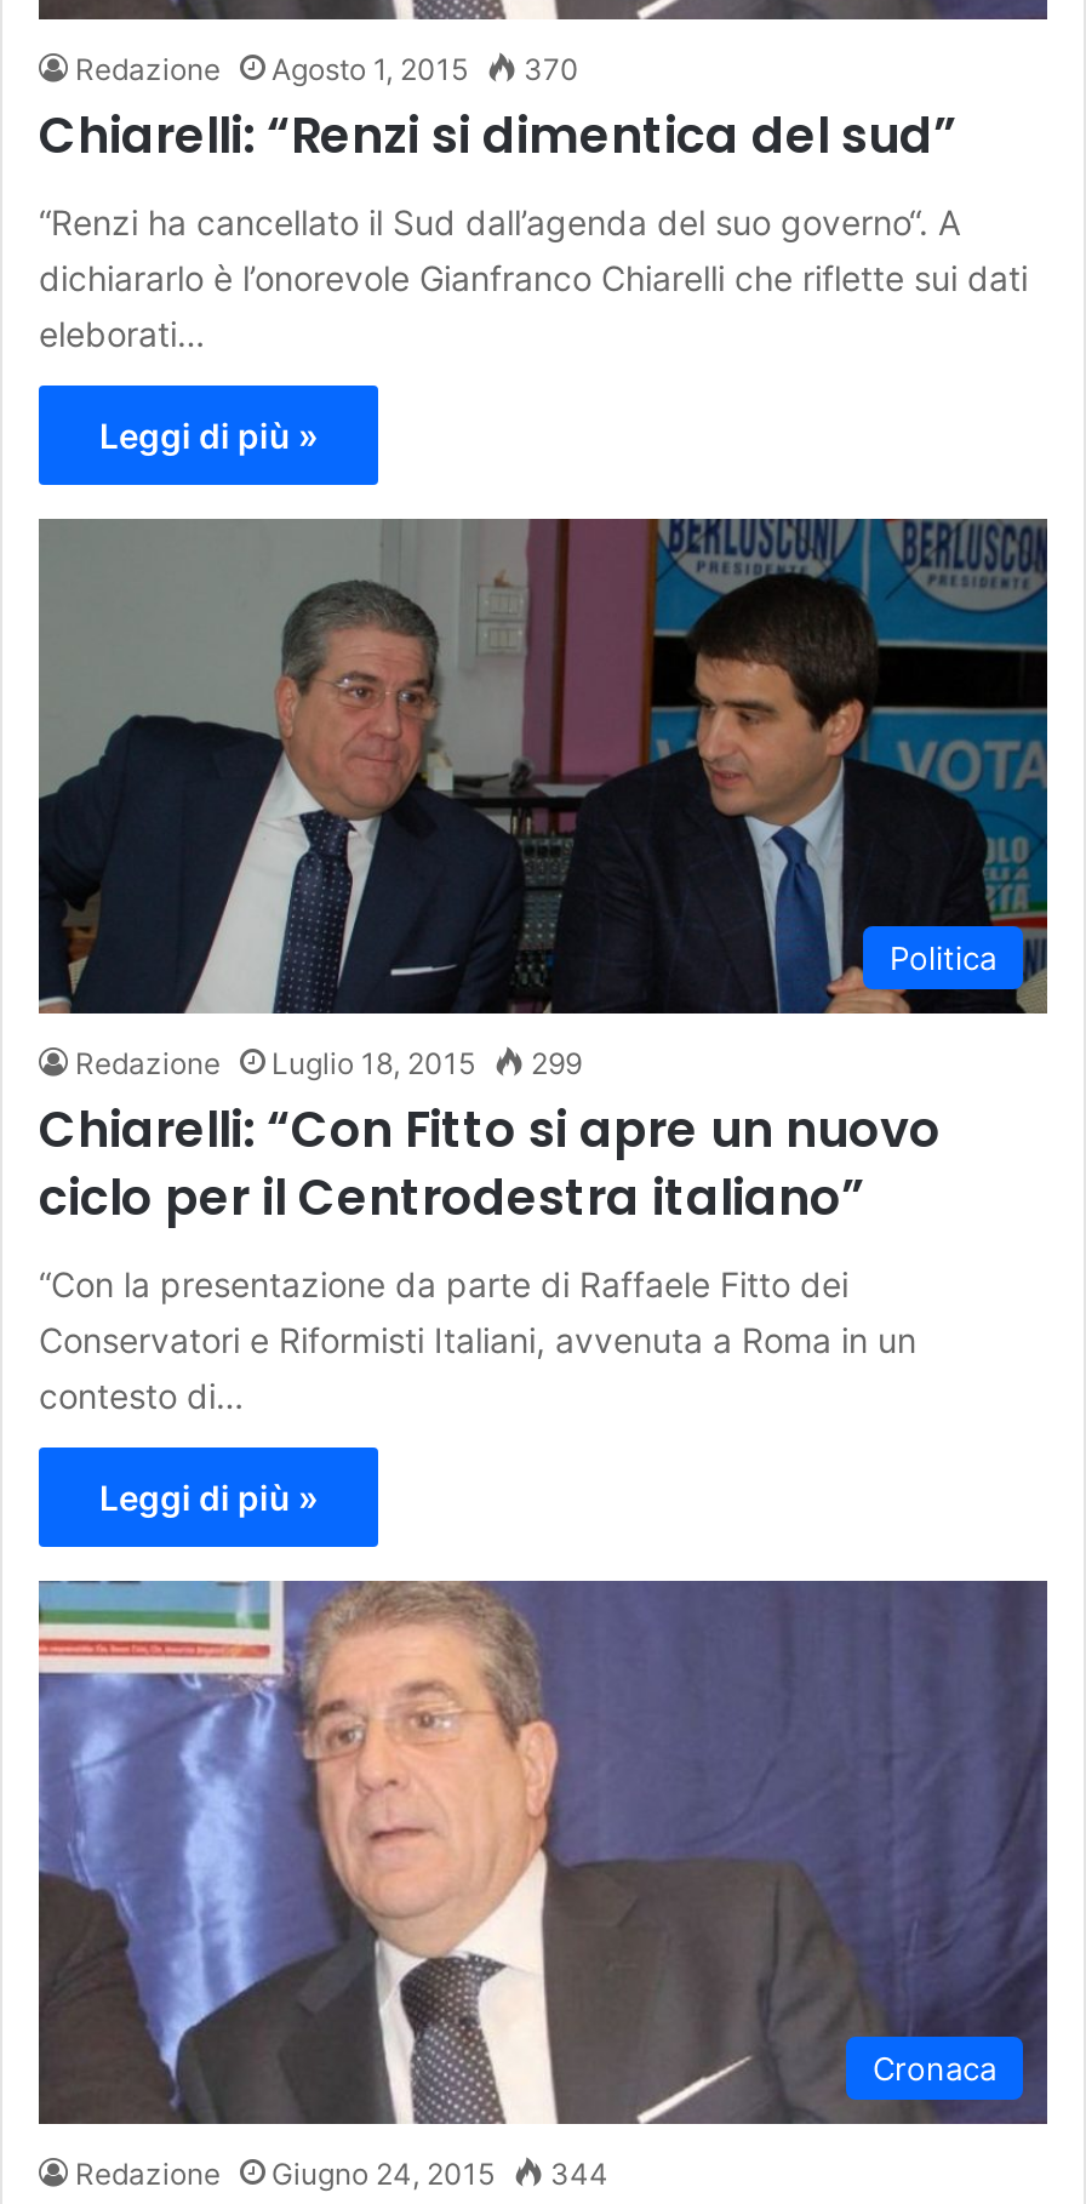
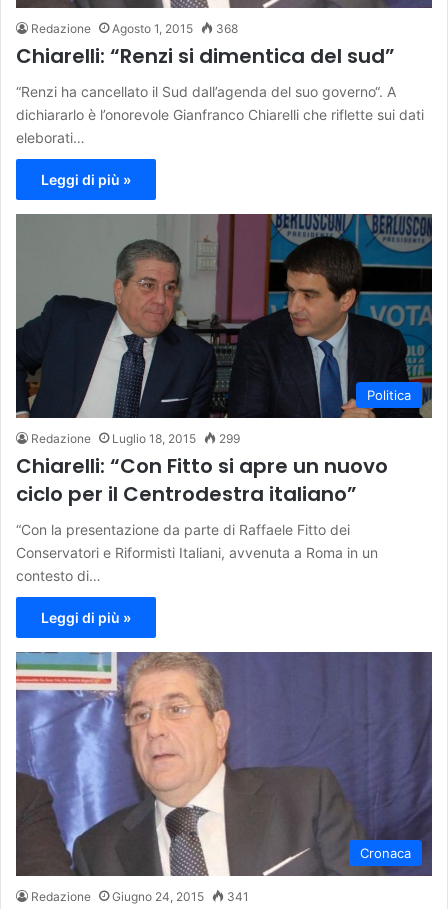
- Redazione Agosto 1, 2015 370
+ Redazione Agosto 1, 2015 368

- Redazione Giugno 24, 2015 344
+ Redazione Giugno 24, 2015 341
